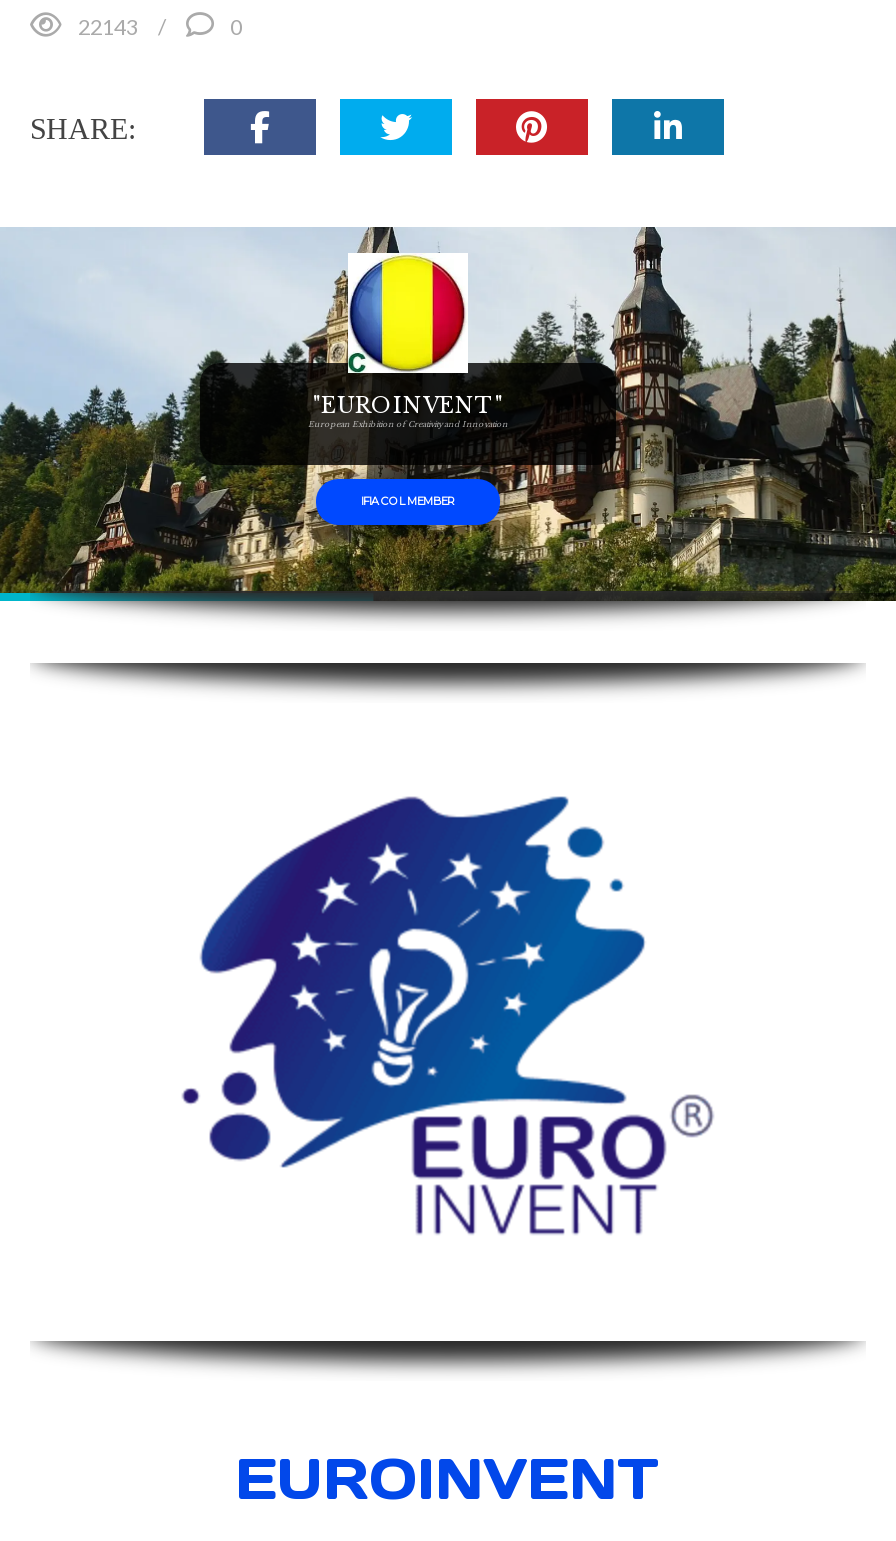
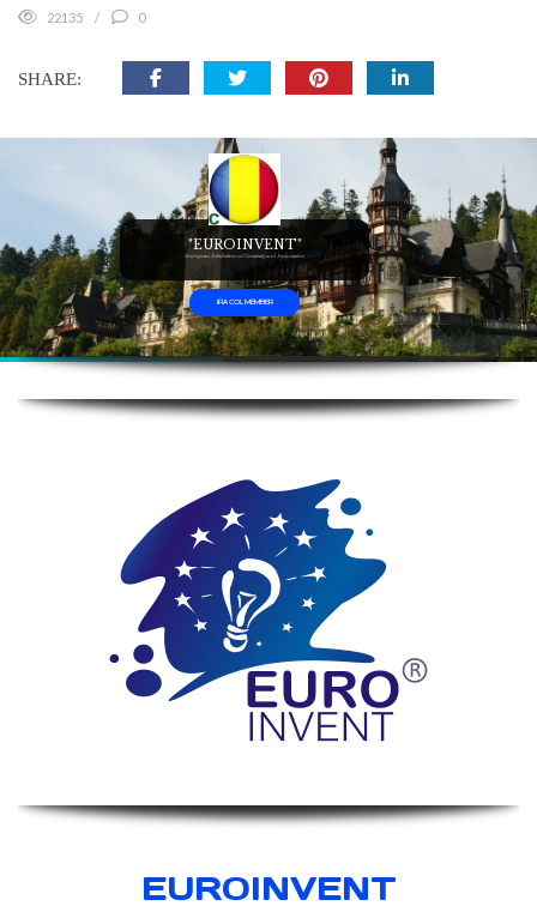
- 22143
+ 22135
